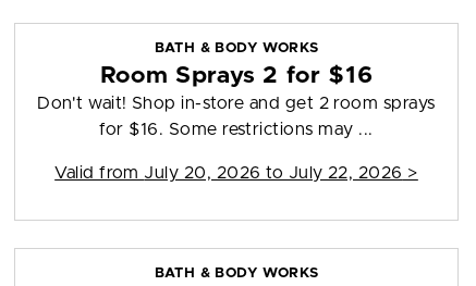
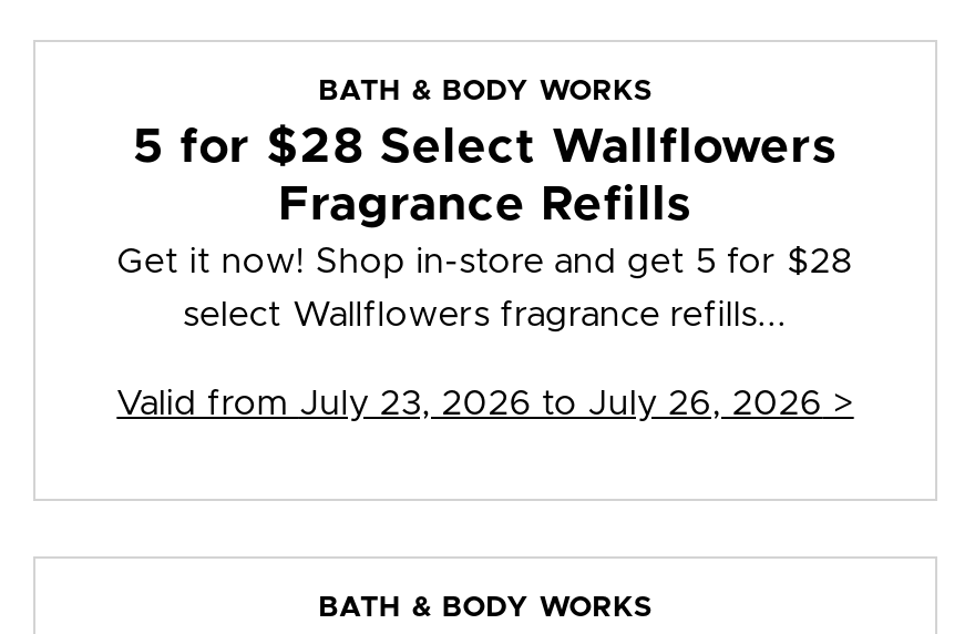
- Room Sprays 2 for $16
- Don't wait! Shop in-store and get 2 room sprays
+ 5 for $28 Select Wallflowers
+ Fragrance Refills
+ Get it now! Shop in-store and get 5 for $28

- for $16. Some restrictions may ...
+ select Wallflowers fragrance refills...

- Valid from July 20, 2026 to July 22, 2026 >
+ Valid from July 23, 2026 to July 26, 2026 >
